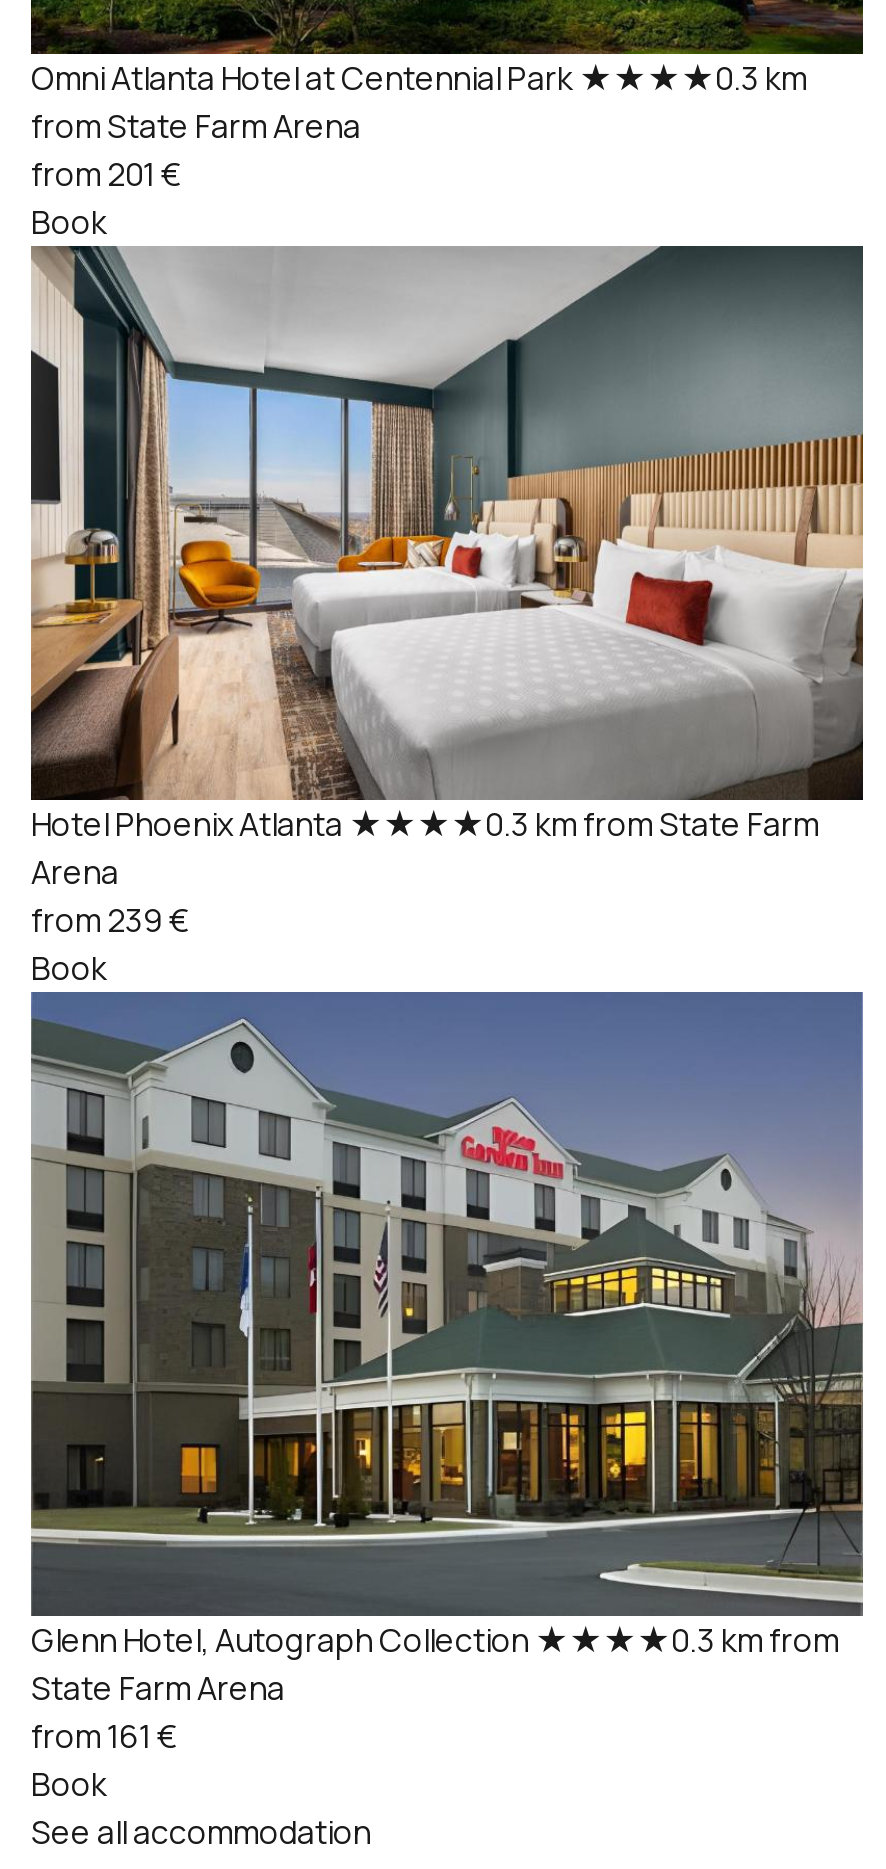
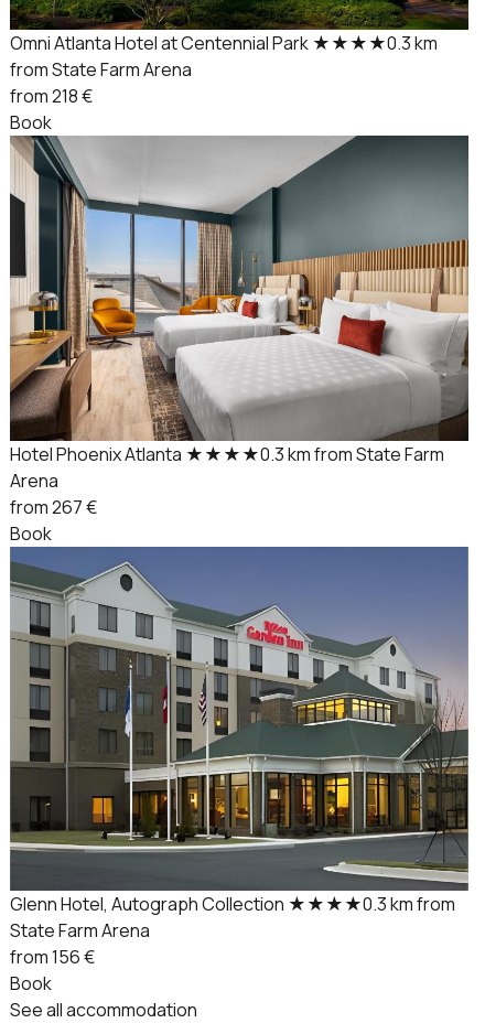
- from 201 €
+ from 218 €

- from 239 €
+ from 267 €

- from 161 €
+ from 156 €
